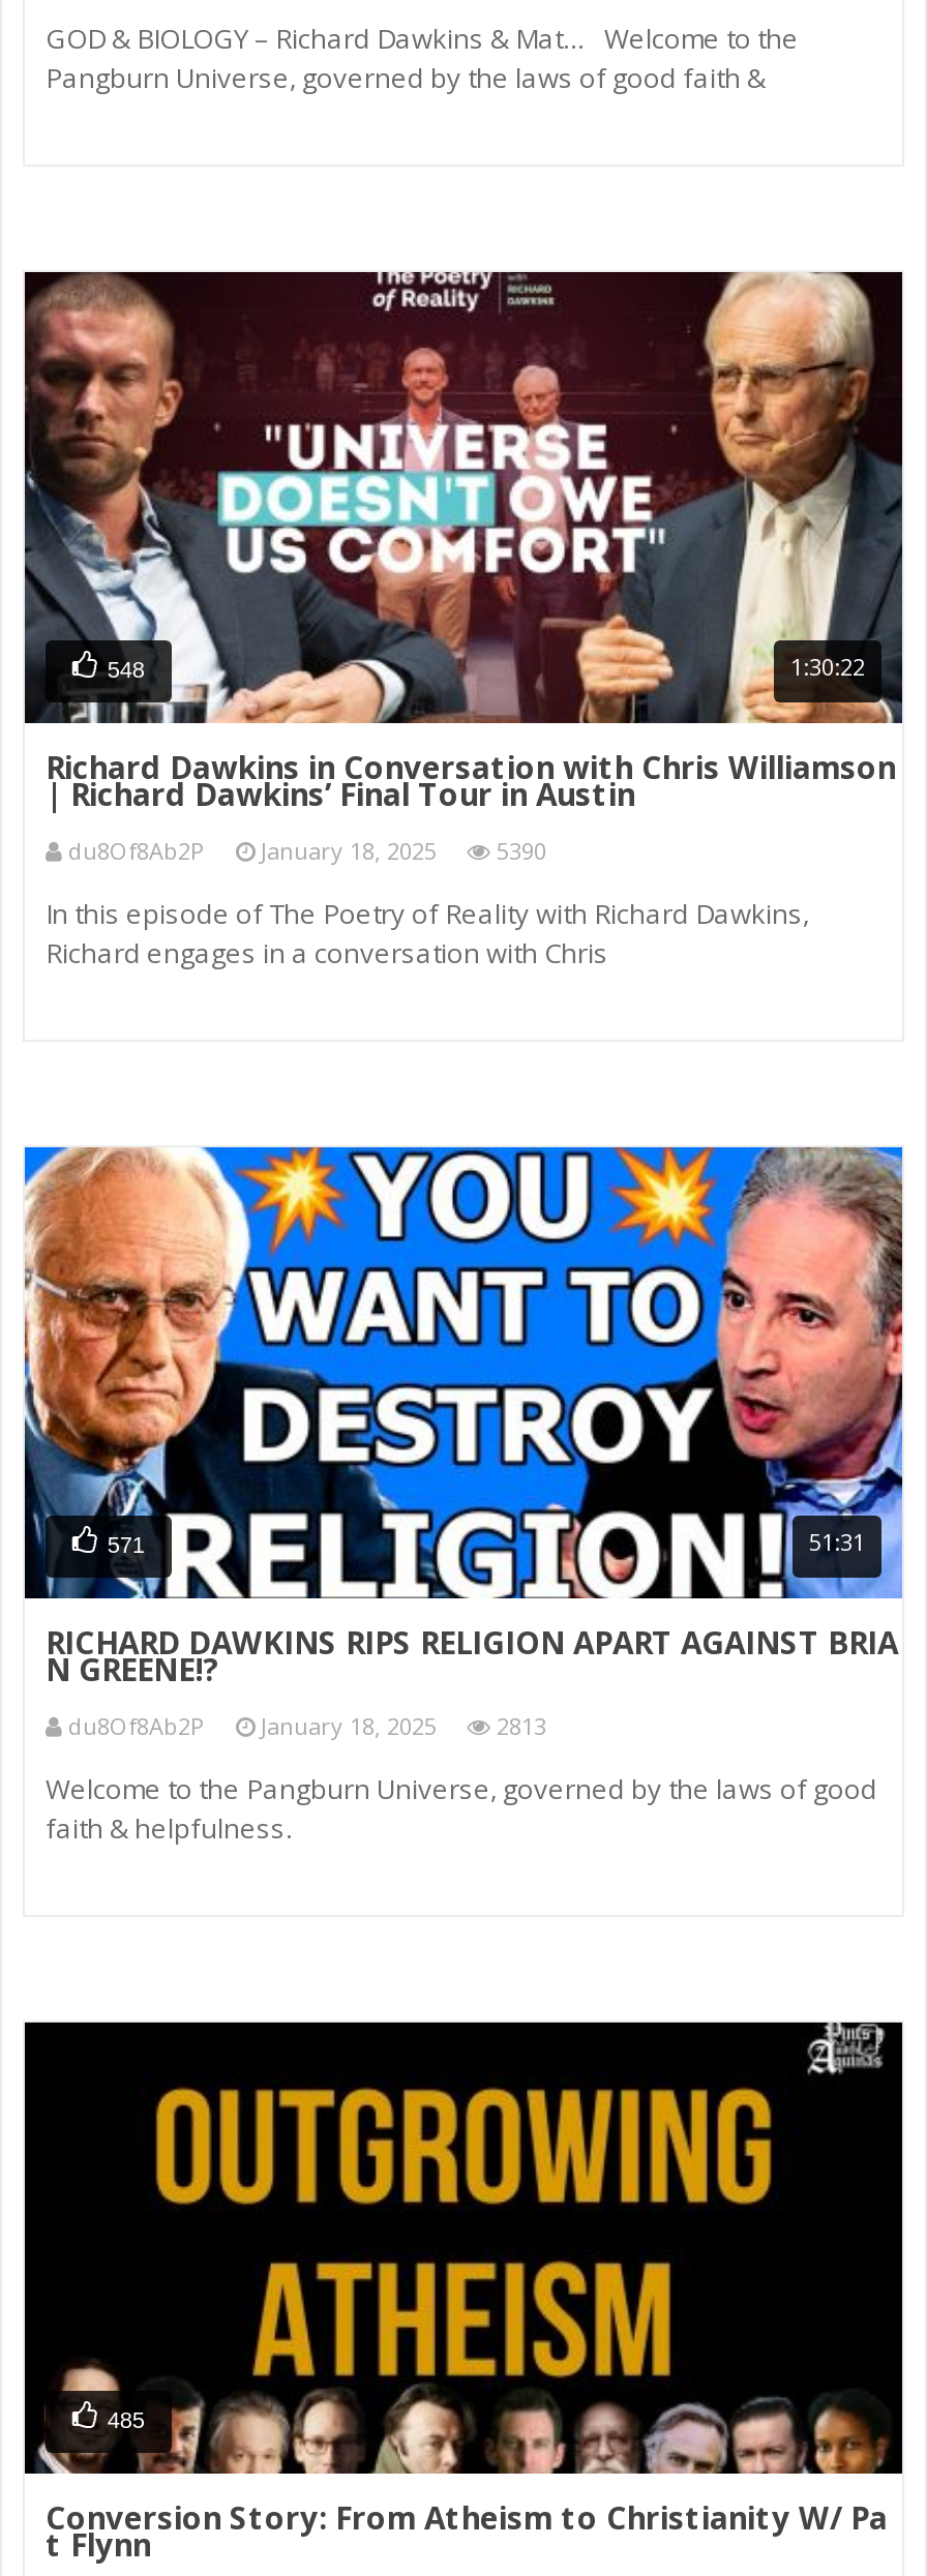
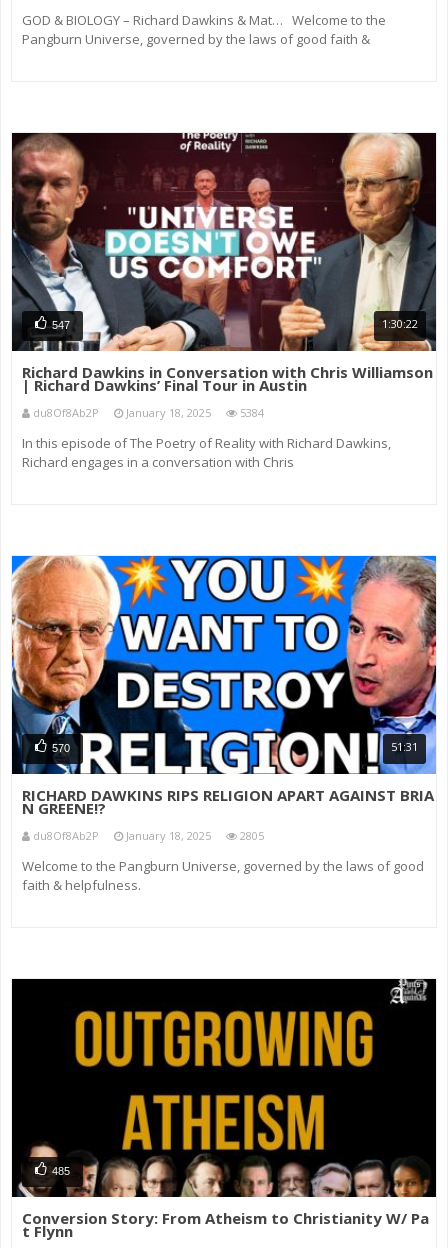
- 548
+ 547

- du8Of8Ab2P January 18, 2025 5390
+ du8Of8Ab2P January 18, 2025 5384

- 571
+ 570

- du8Of8Ab2P January 18, 2025 2813
+ du8Of8Ab2P January 18, 2025 2805
